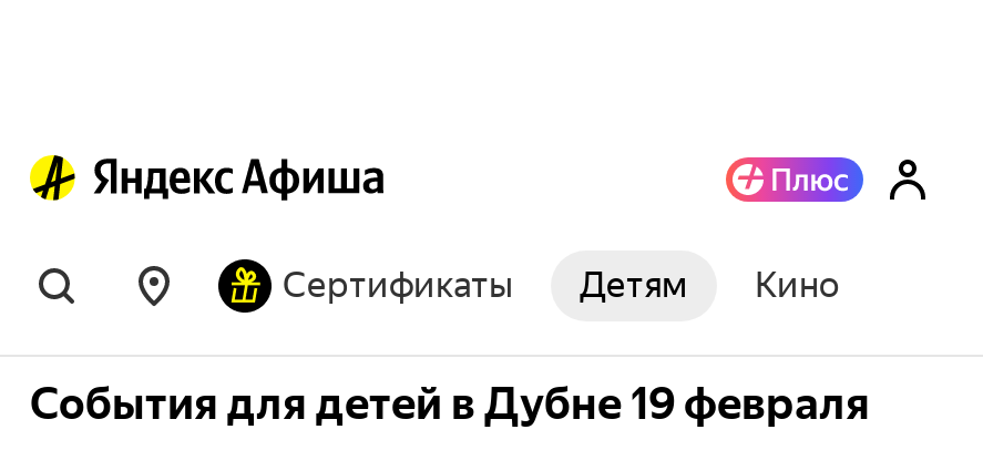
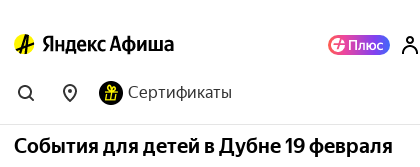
- Детям
- Кино
